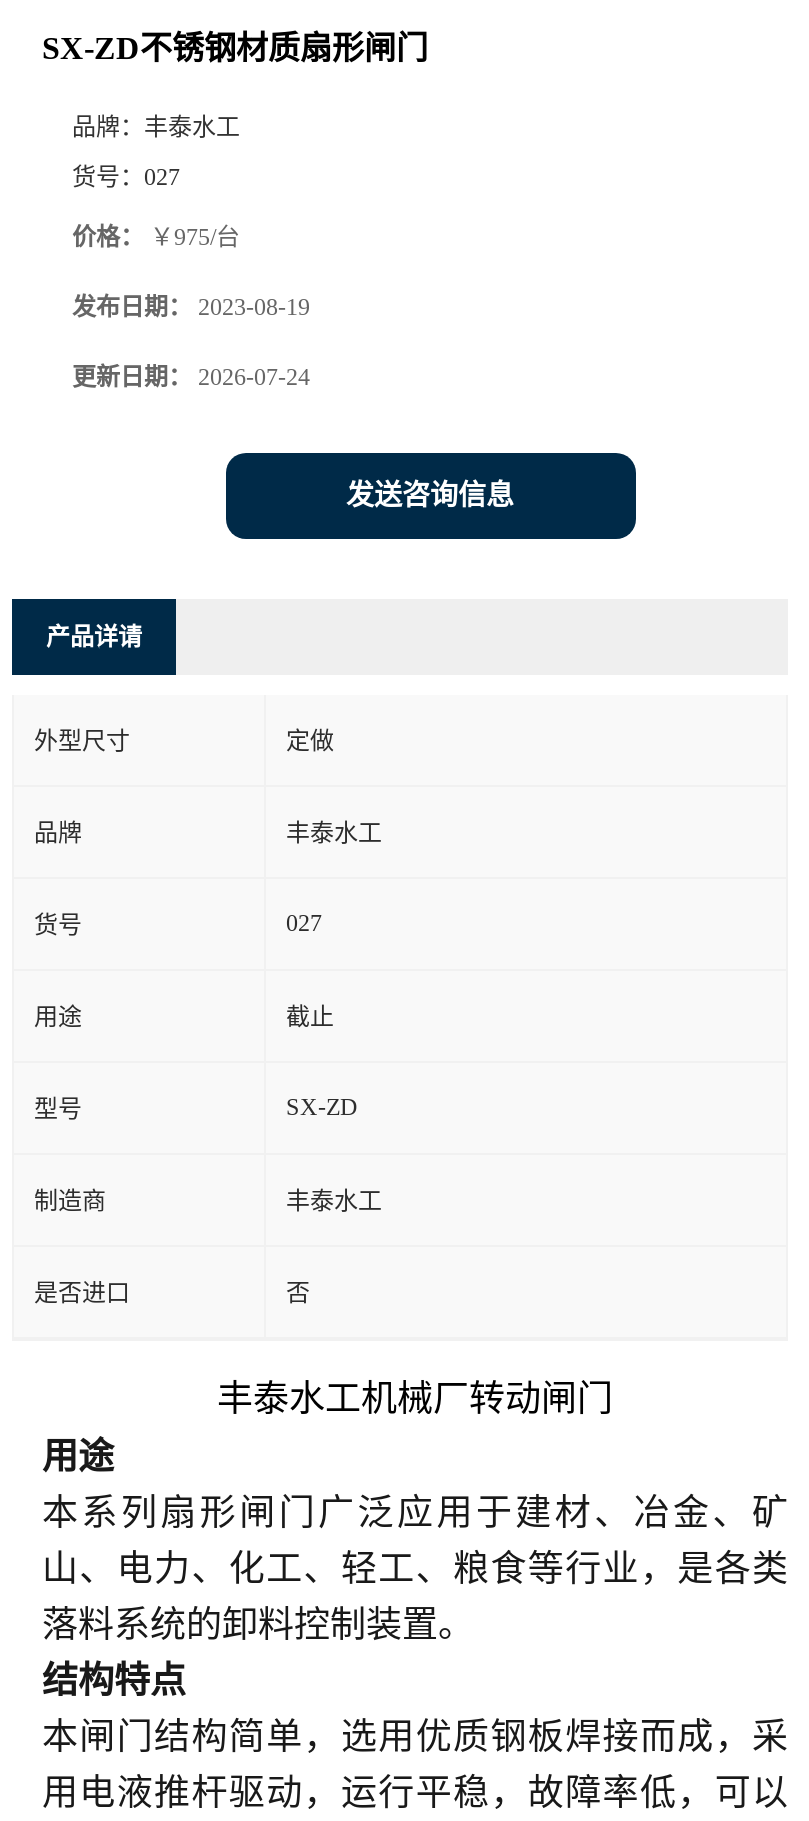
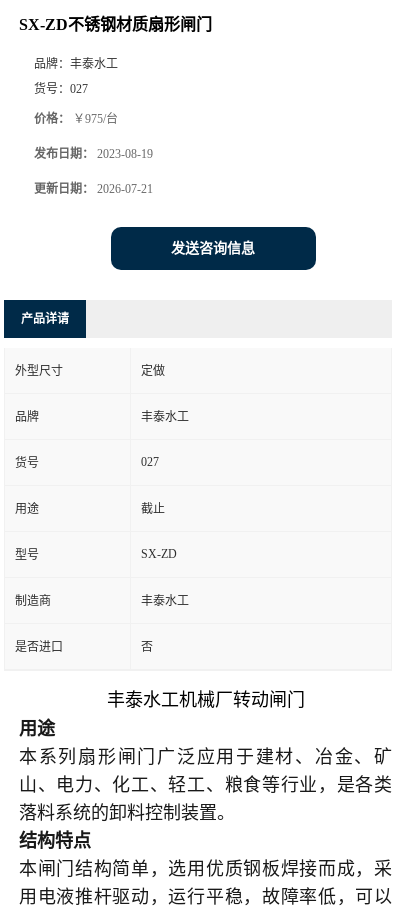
- 更新日期：2026-07-24
+ 更新日期：2026-07-21
